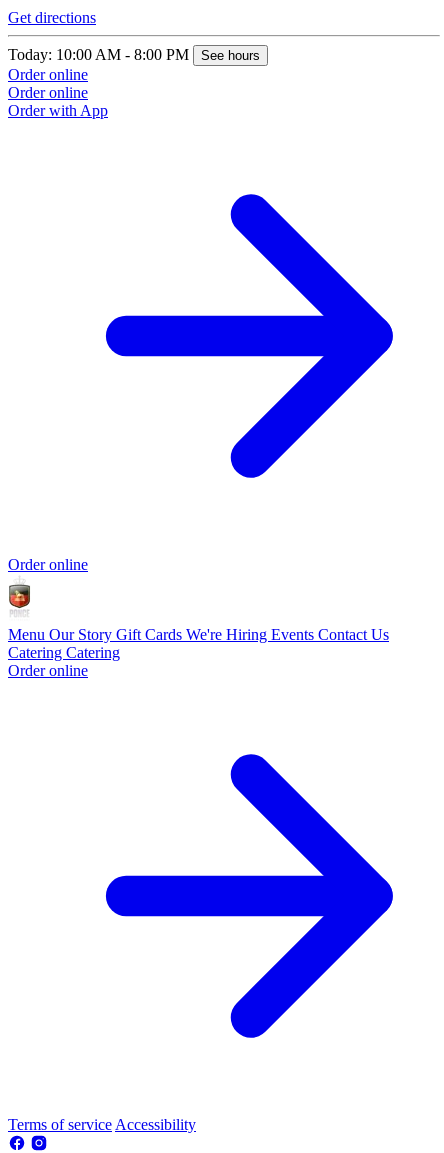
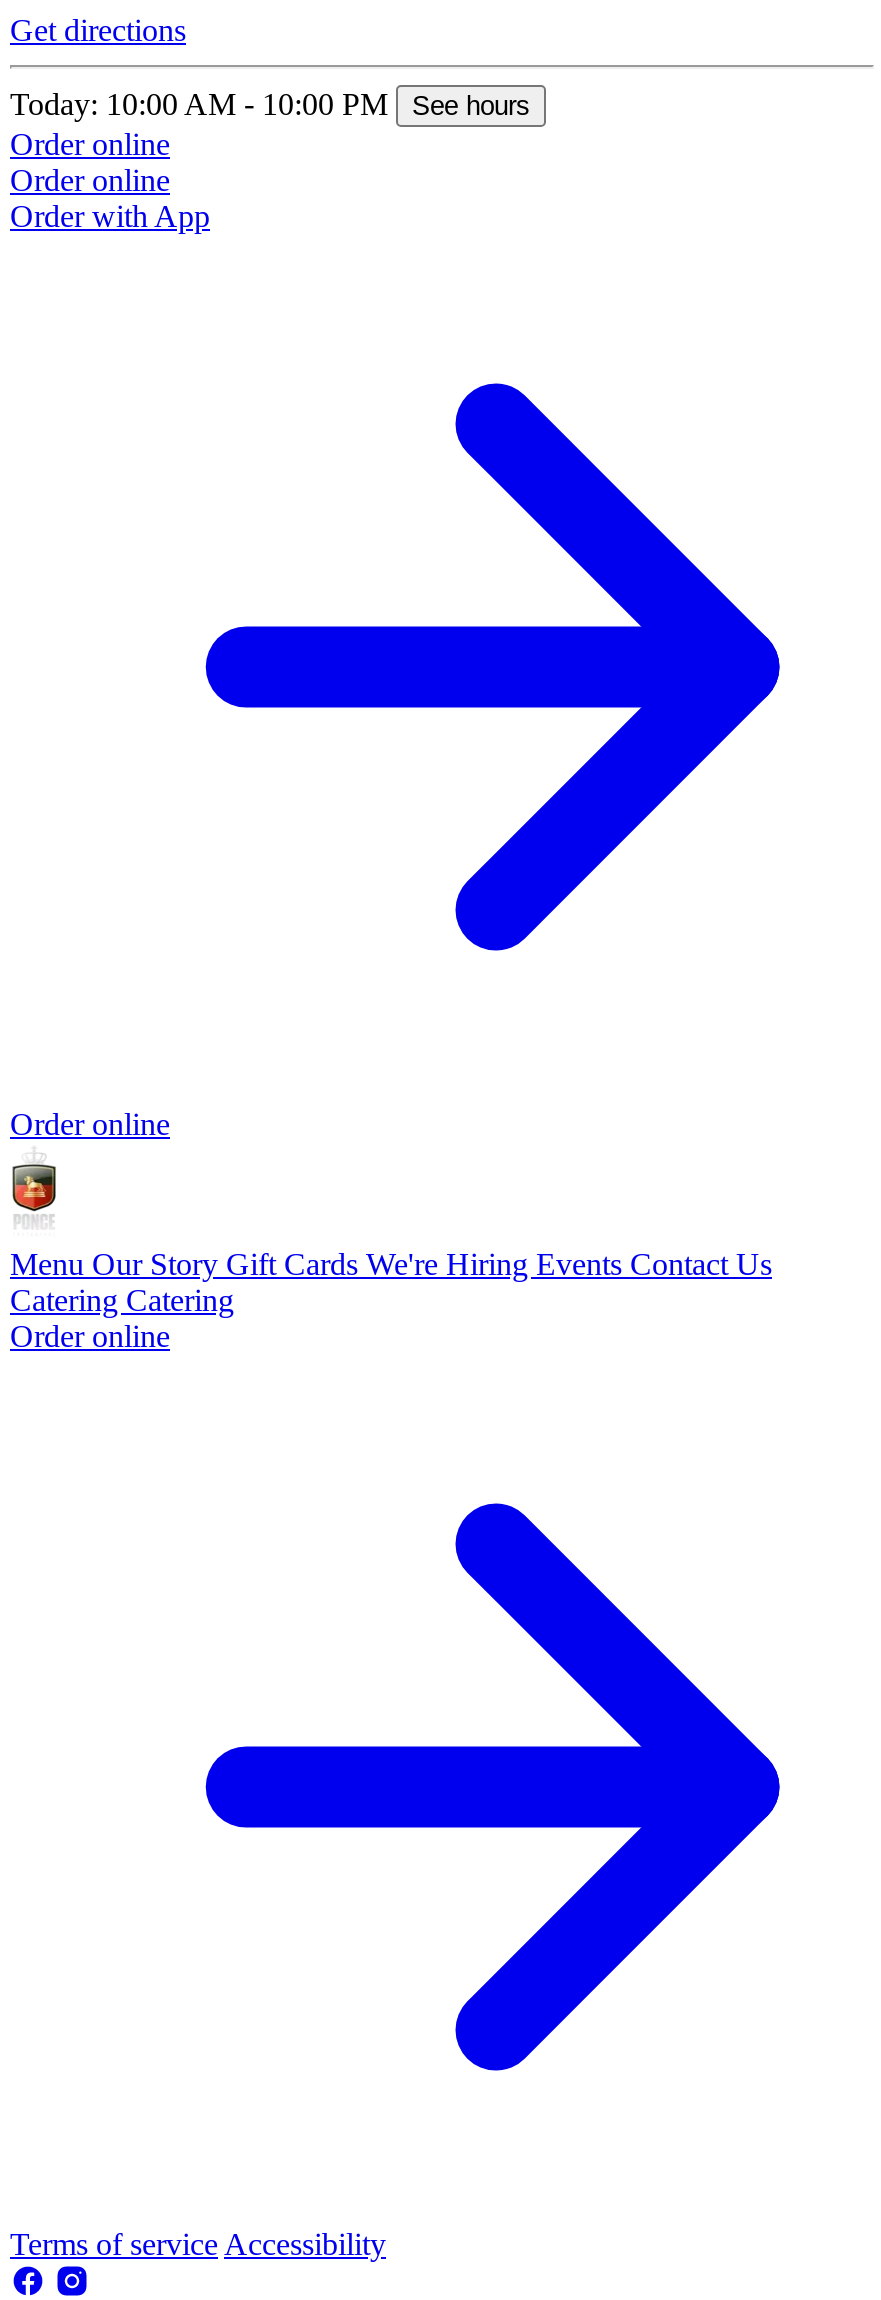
- Today: 10:00 AM - 8:00 PM See hours
+ Today: 10:00 AM - 10:00 PM See hours
